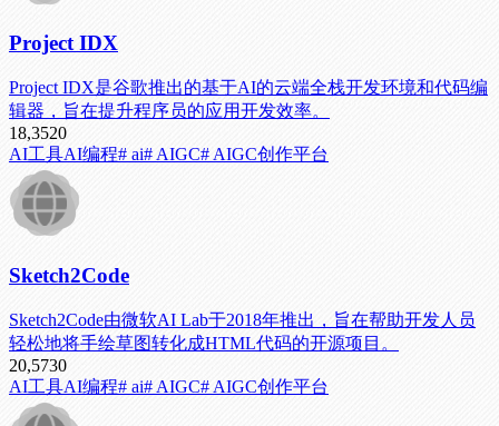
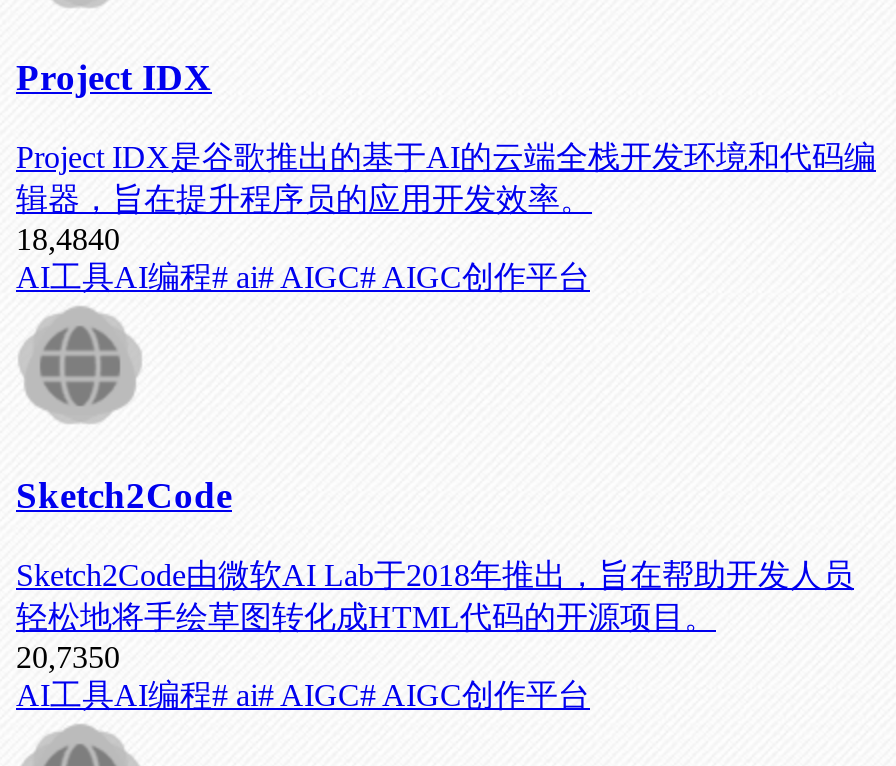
- 18,3520
+ 18,4840

- 20,5730
+ 20,7350
